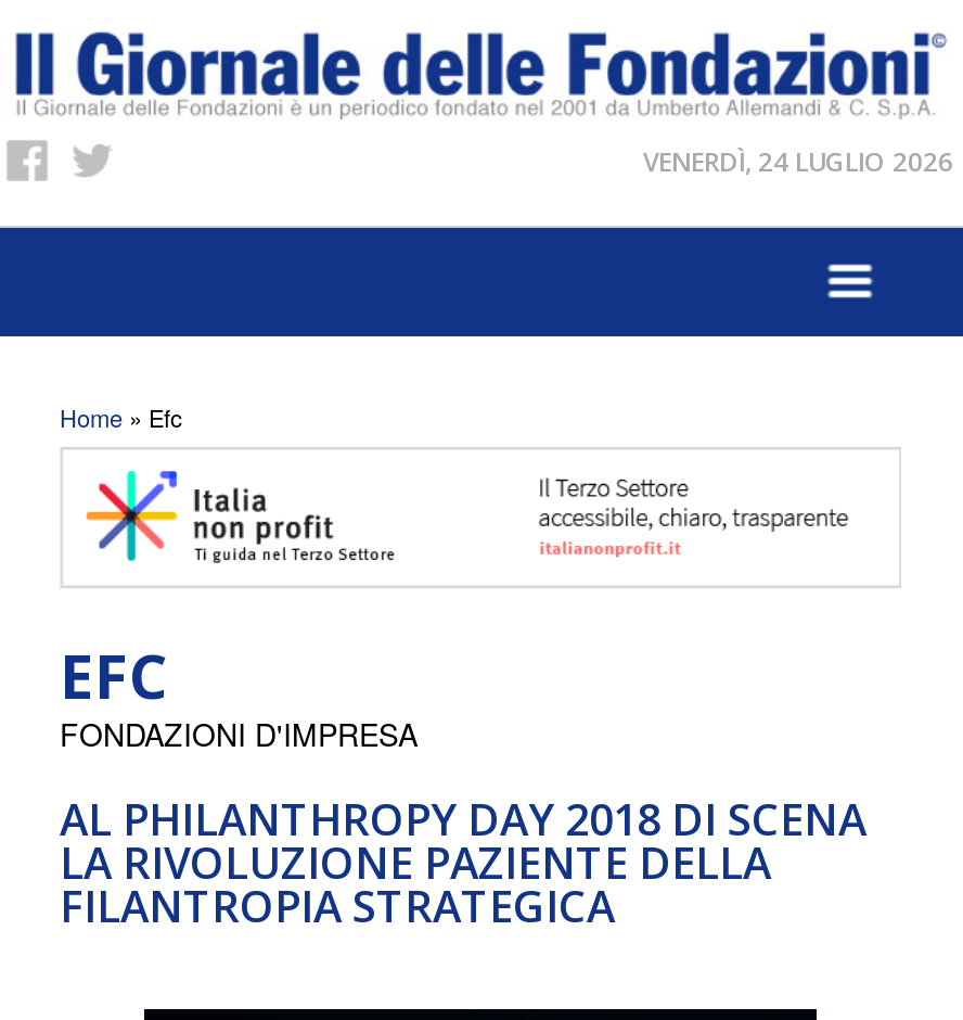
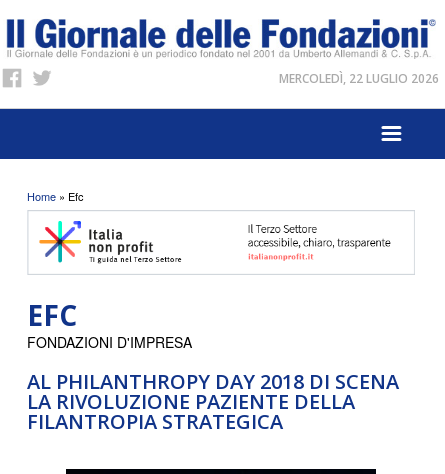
- VENERDÌ, 24 LUGLIO 2026
+ MERCOLEDÌ, 22 LUGLIO 2026
